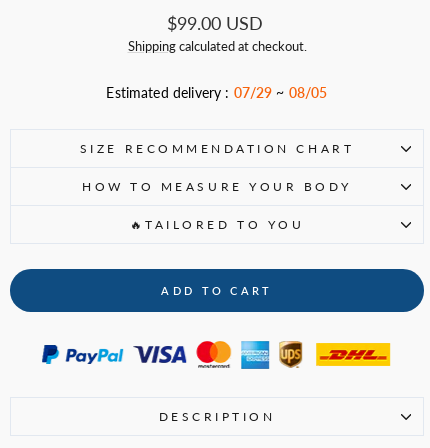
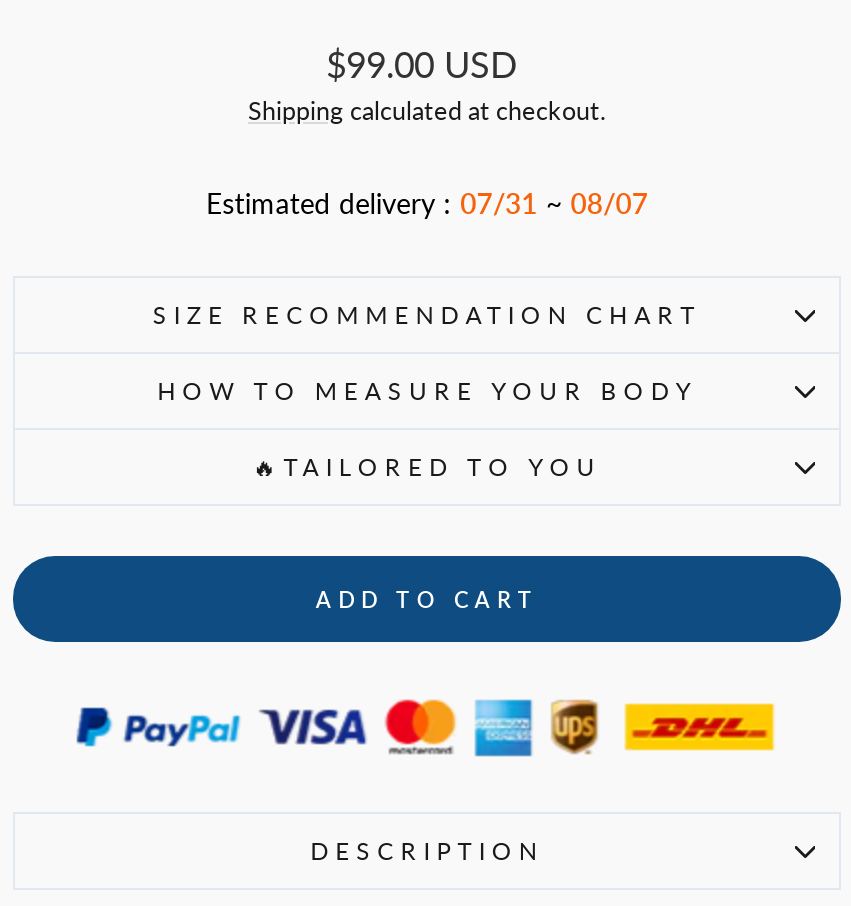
- Estimated delivery : 07/29 ~ 08/05
+ Estimated delivery : 07/31 ~ 08/07
